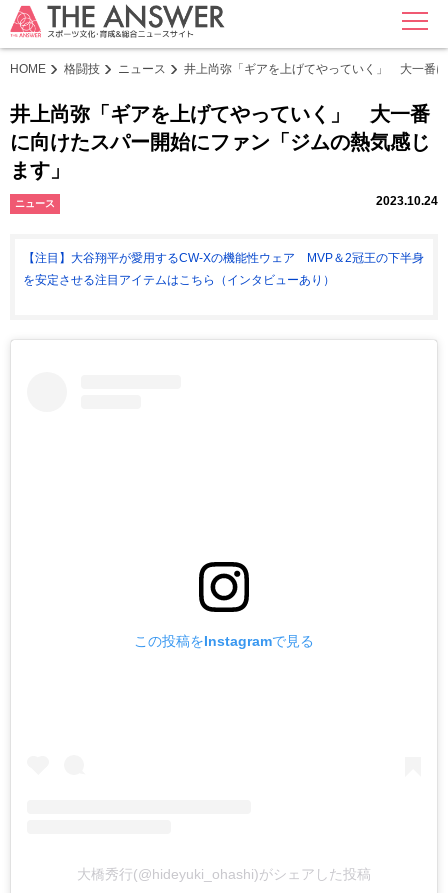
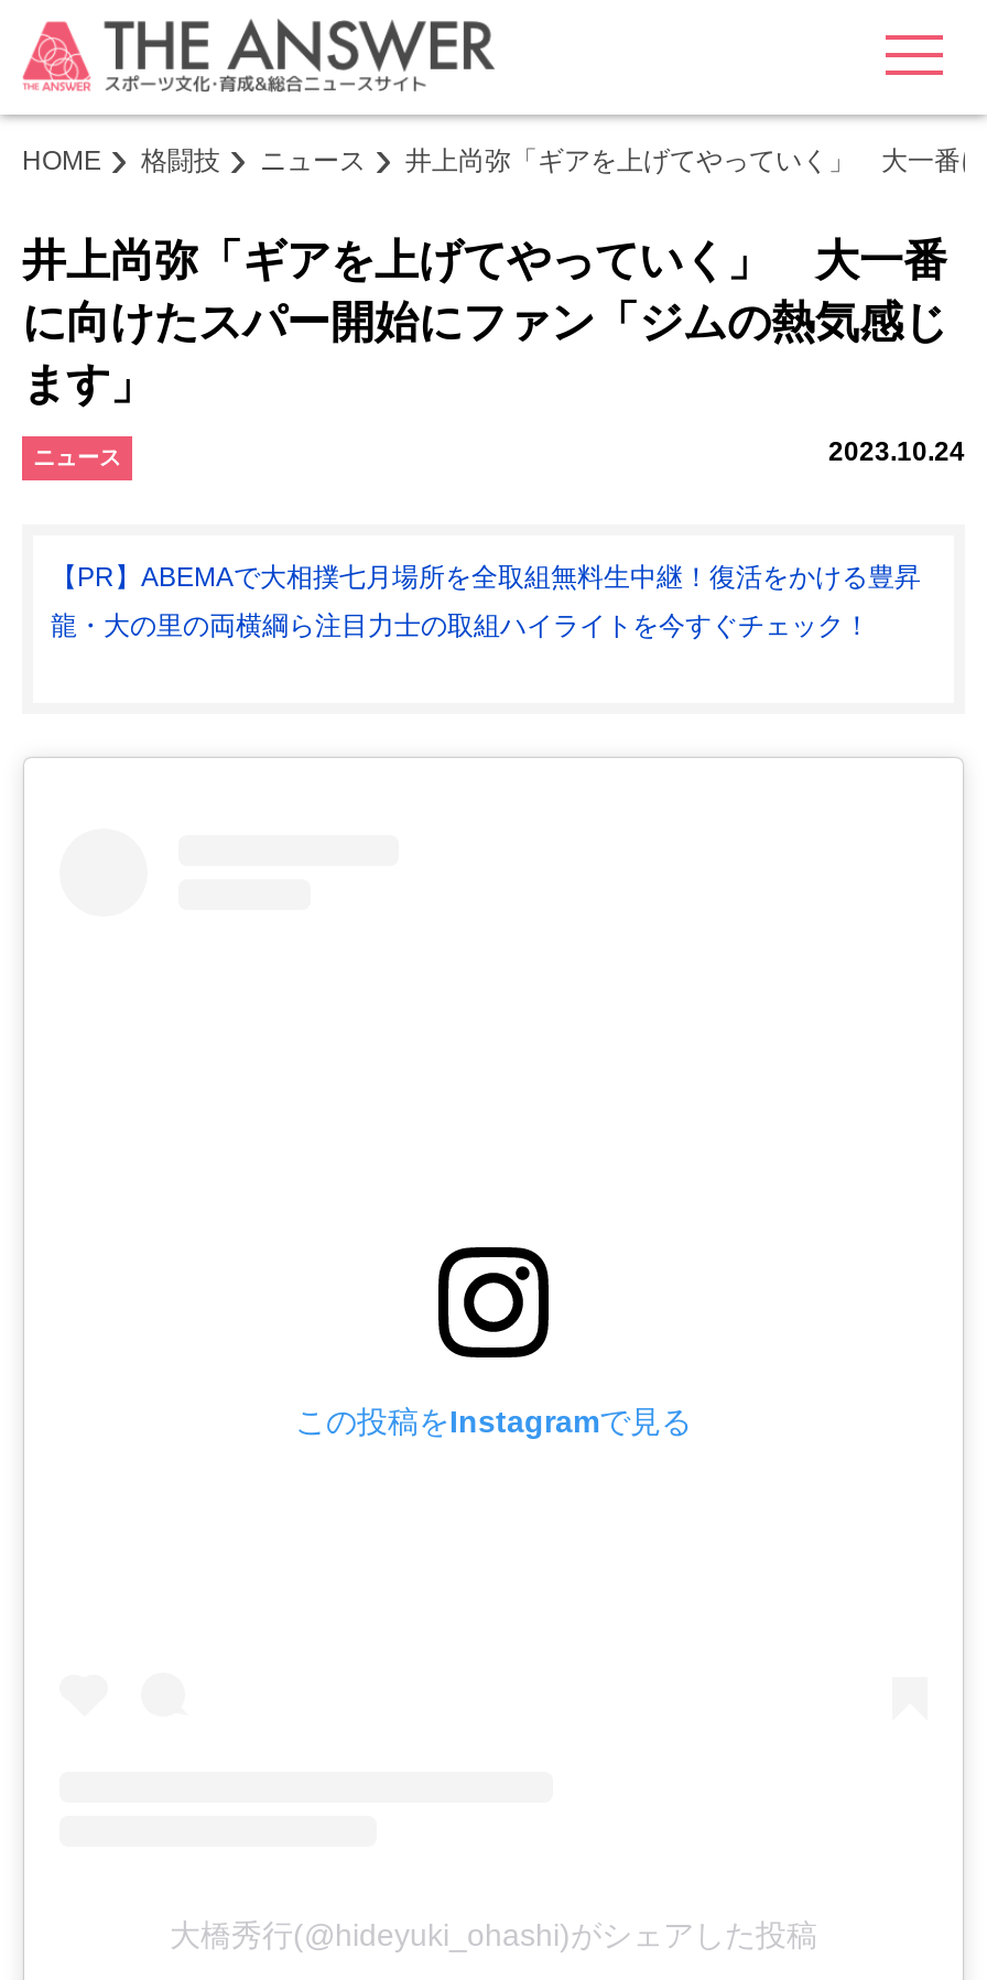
- 【注目】大谷翔平が愛用するCW-Xの機能性ウェア MVP＆2冠王の下半身
+ 【PR】ABEMAで大相撲七月場所を全取組無料生中継！復活をかける豊昇

- を安定させる注目アイテムはこちら（インタビューあり）
+ 龍・大の里の両横綱ら注目力士の取組ハイライトを今すぐチェック！
